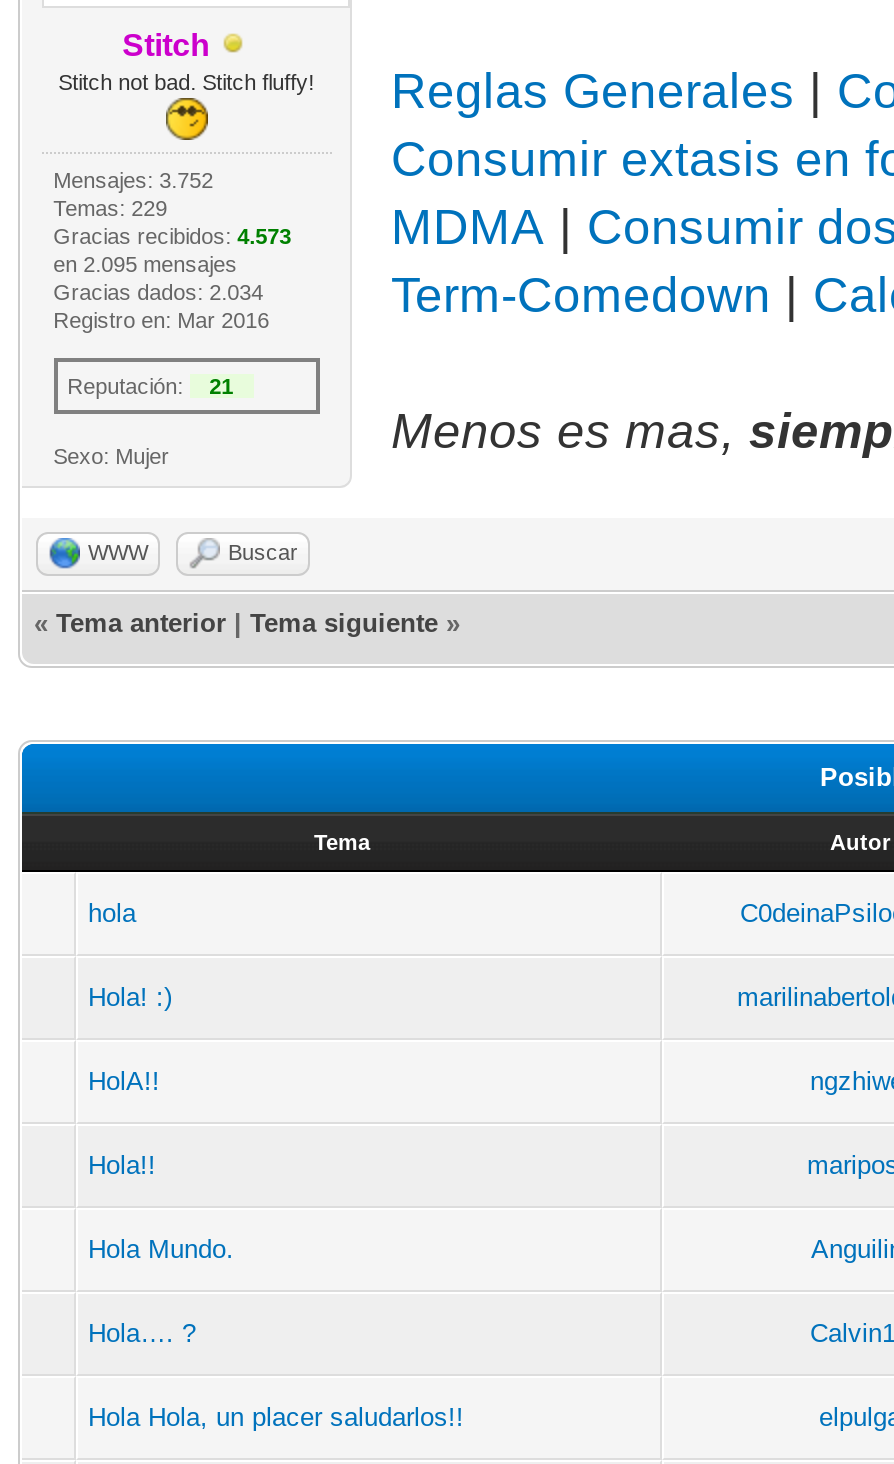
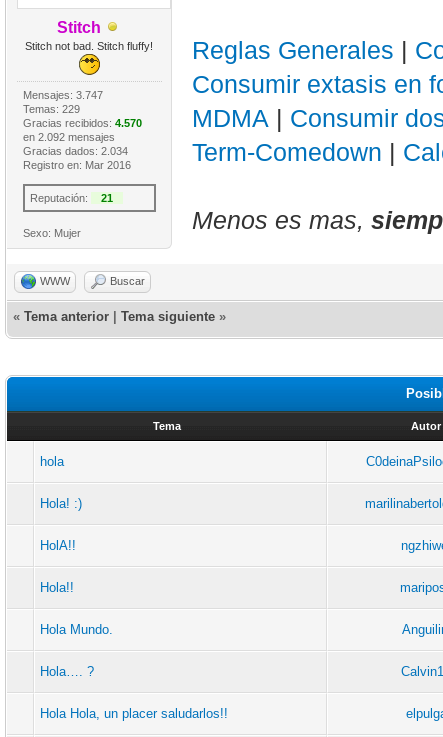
- Mensajes: 3.752
+ Mensajes: 3.747

- Gracias recibidos: 4.573
+ Gracias recibidos: 4.570

- en 2.095 mensajes
+ en 2.092 mensajes
